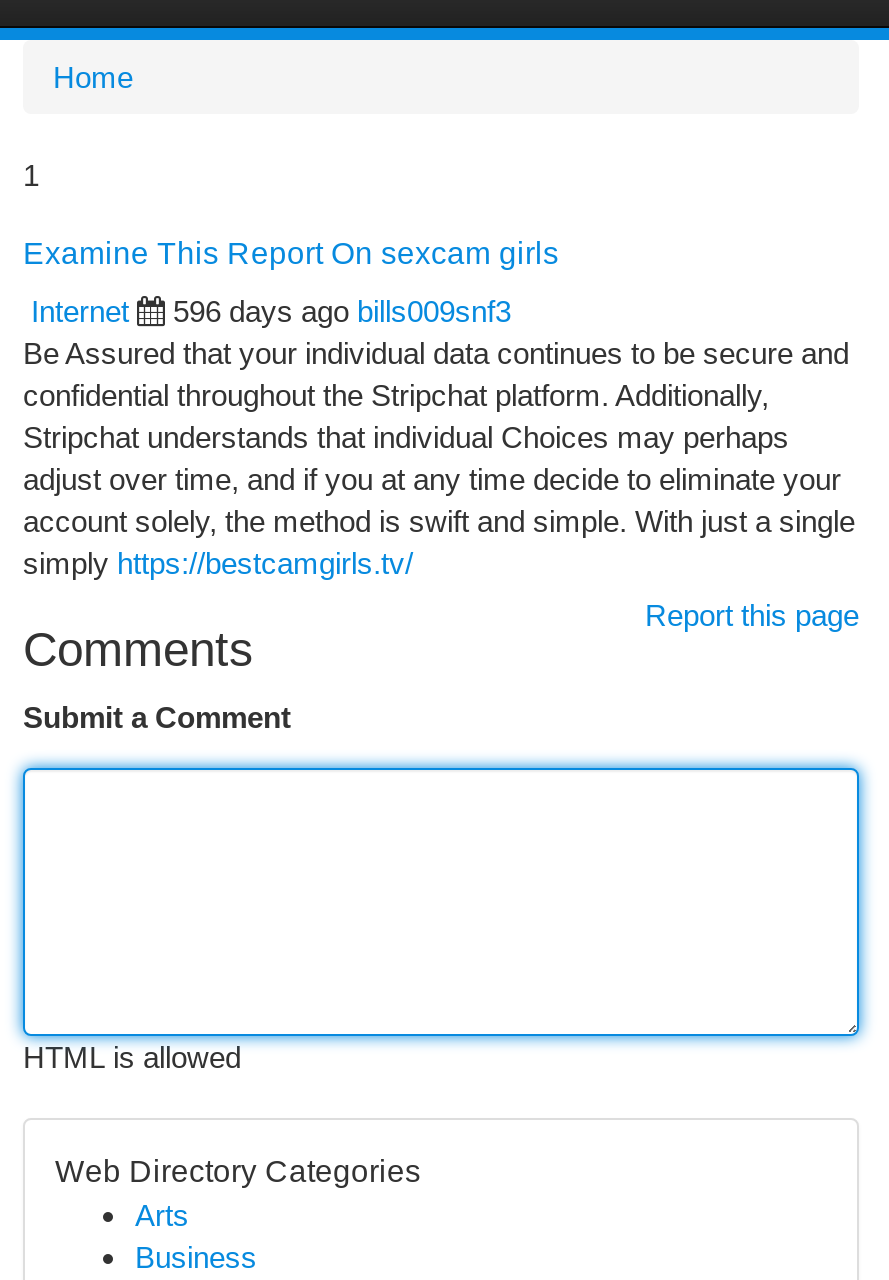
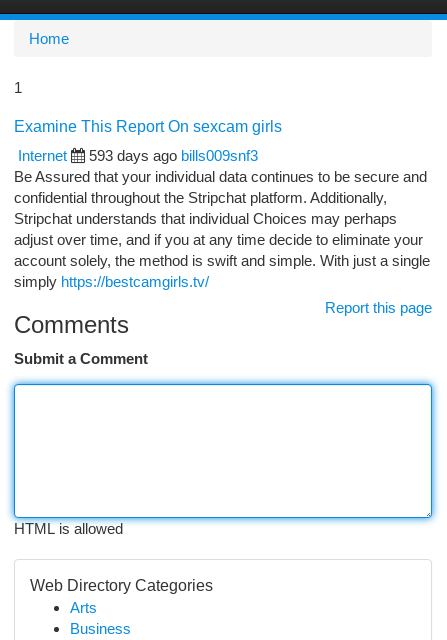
- 596 days ago bills009snf3
+ 593 days ago bills009snf3
